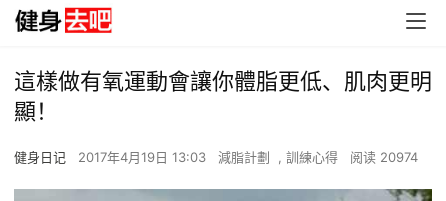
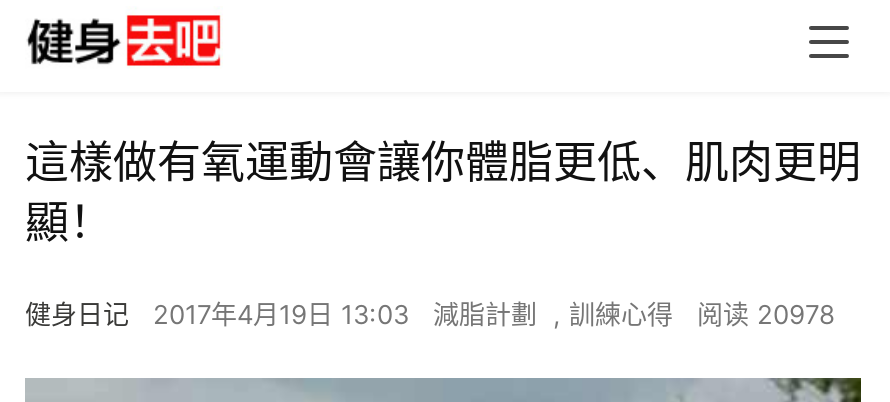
- 健身日记 2017年4月19日 13:03 減脂計劃 ,訓練心得 阅读 20974
+ 健身日记 2017年4月19日 13:03 減脂計劃 ,訓練心得 阅读 20978
